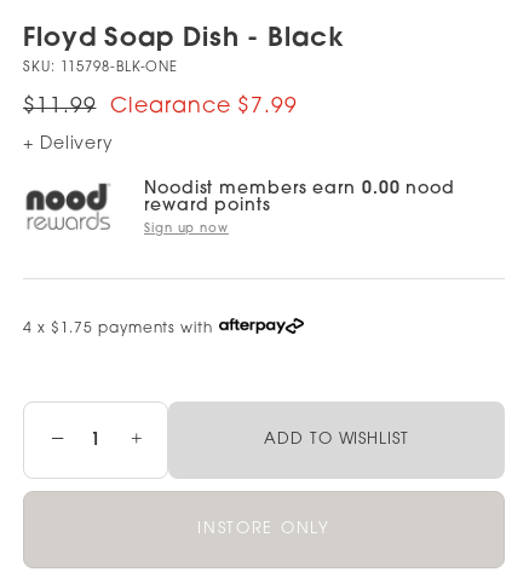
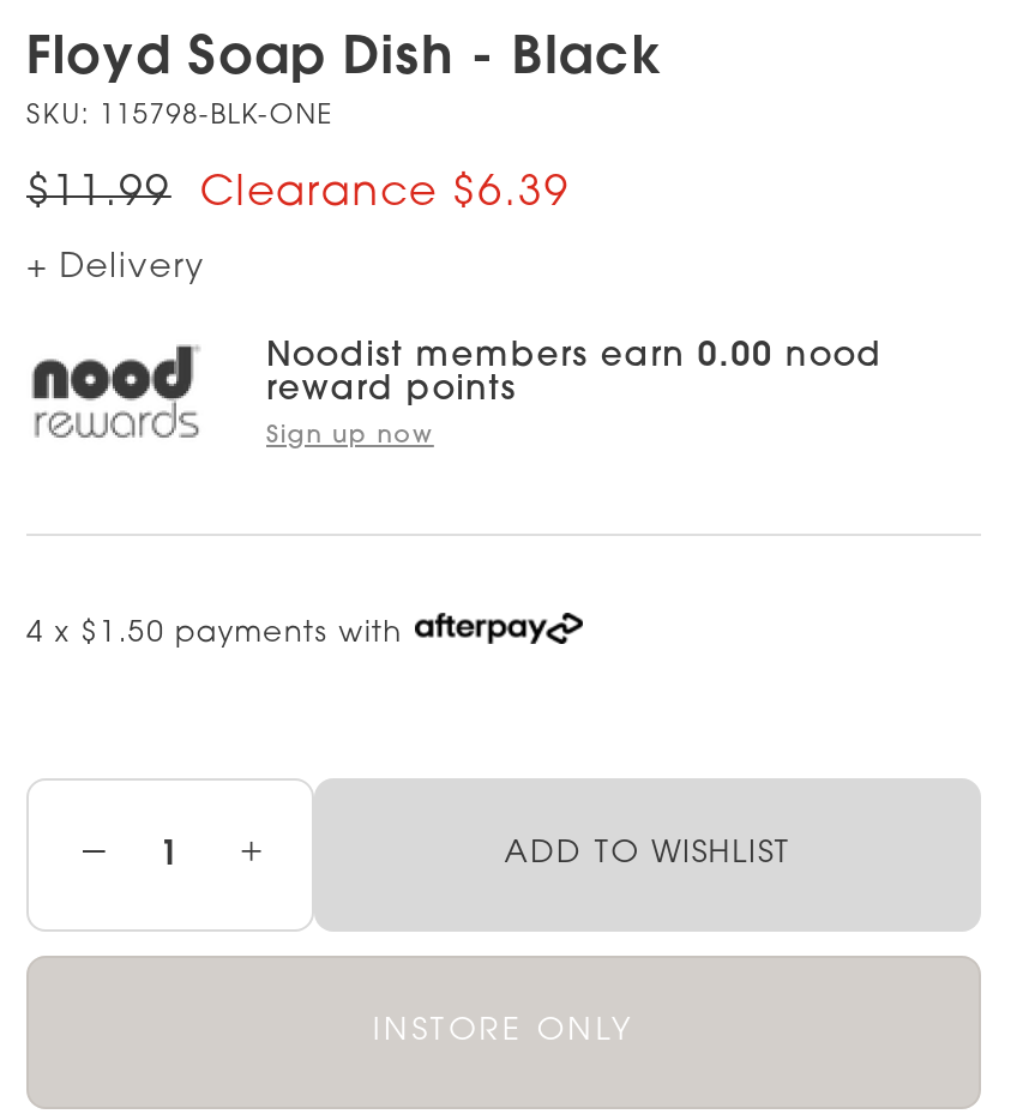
- $7.99
+ $6.39

- 4 x $1.75 payments with
+ 4 x $1.50 payments with
